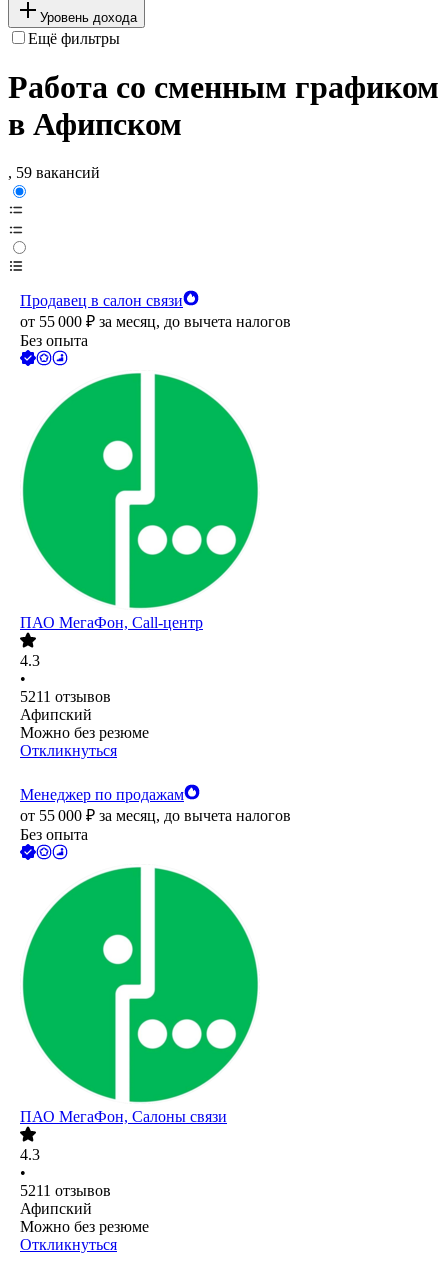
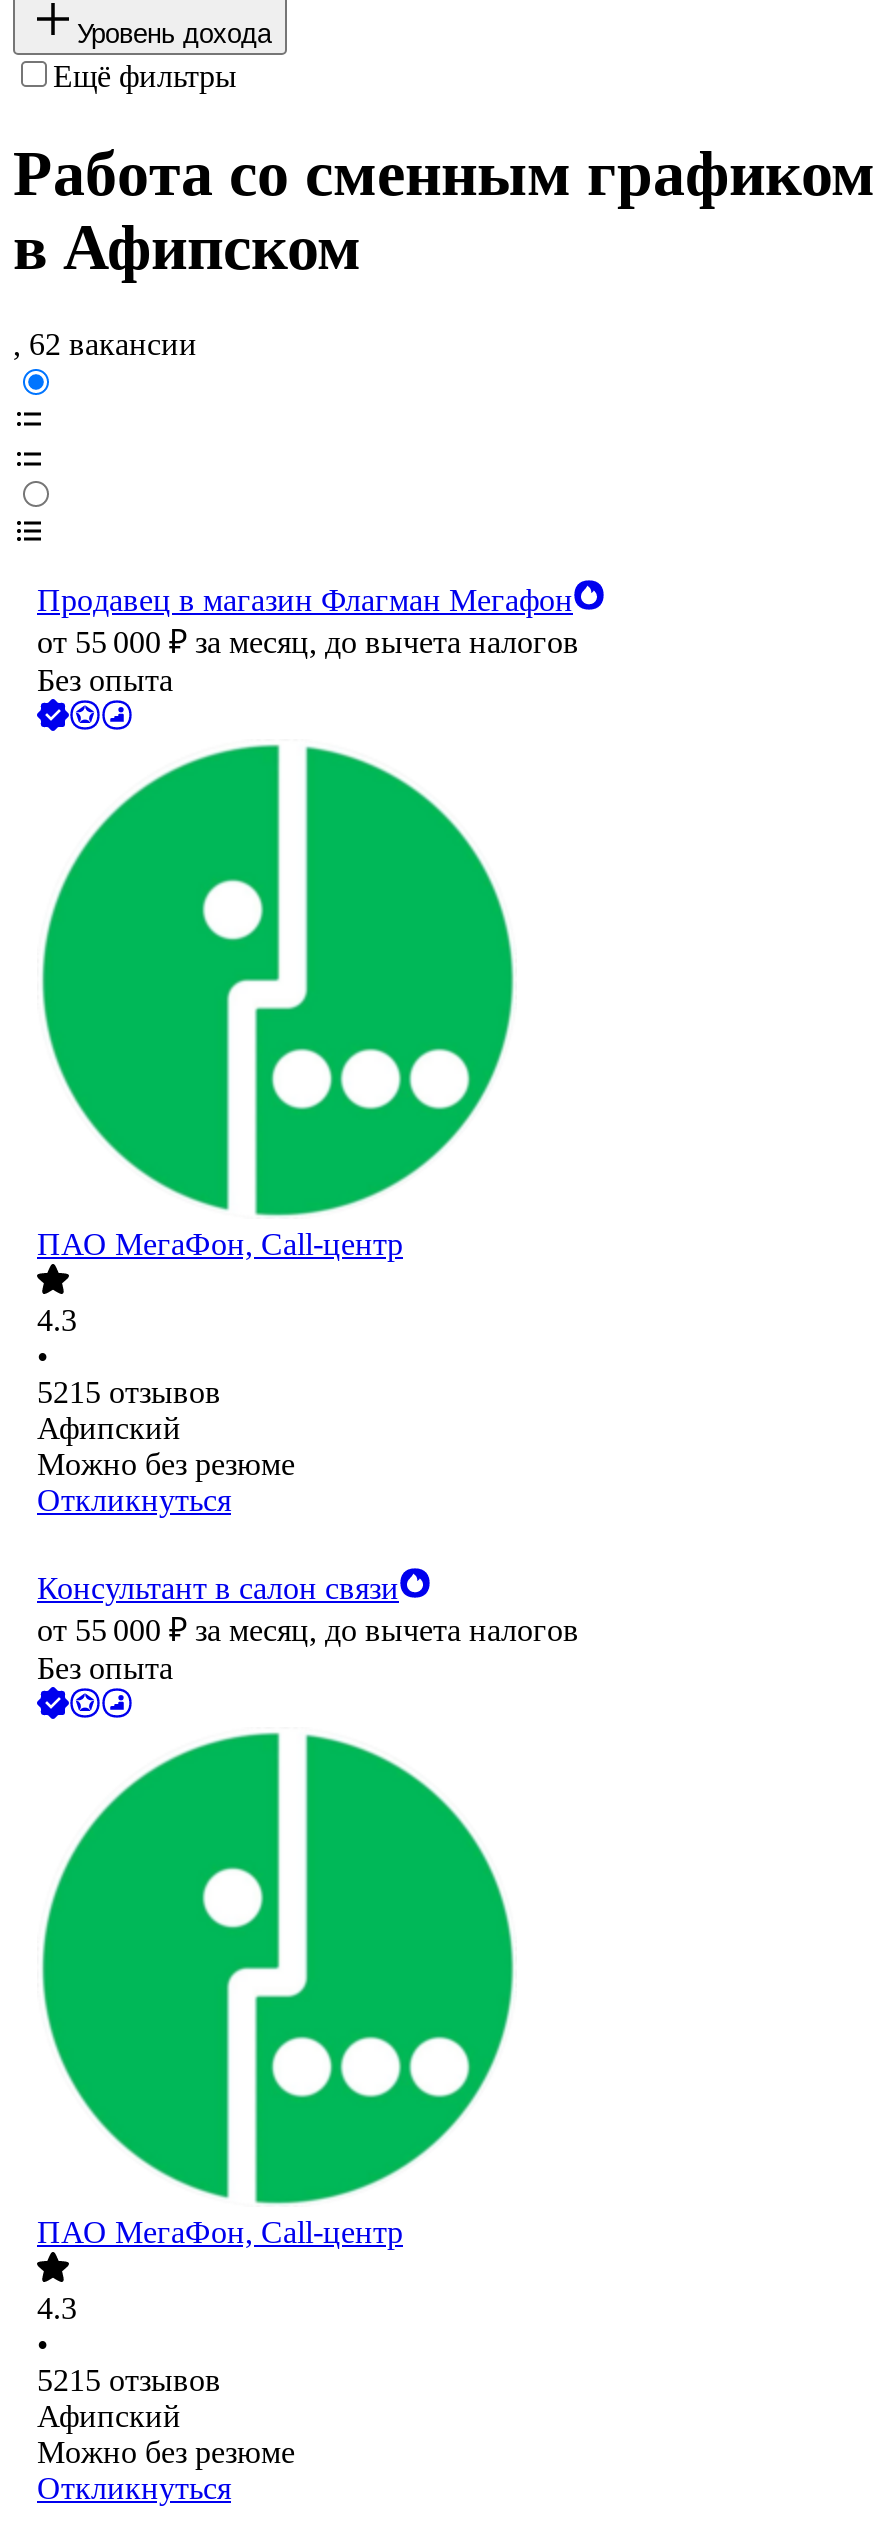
- , 59 вакансий
+ , 62 вакансии

- Продавец в салон связи
+ Продавец в магазин Флагман Мегафон

- 5211 отзывов
+ 5215 отзывов

- Менеджер по продажам
+ Консультант в салон связи

- ПАО МегаФон, Салоны связи
+ ПАО МегаФон, Call-центр

- 5211 отзывов
+ 5215 отзывов
